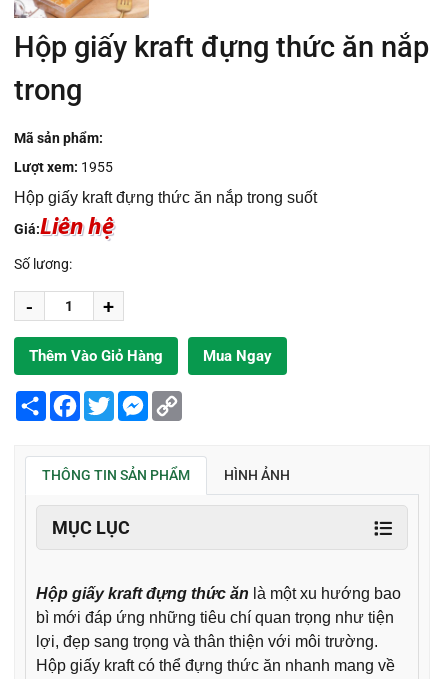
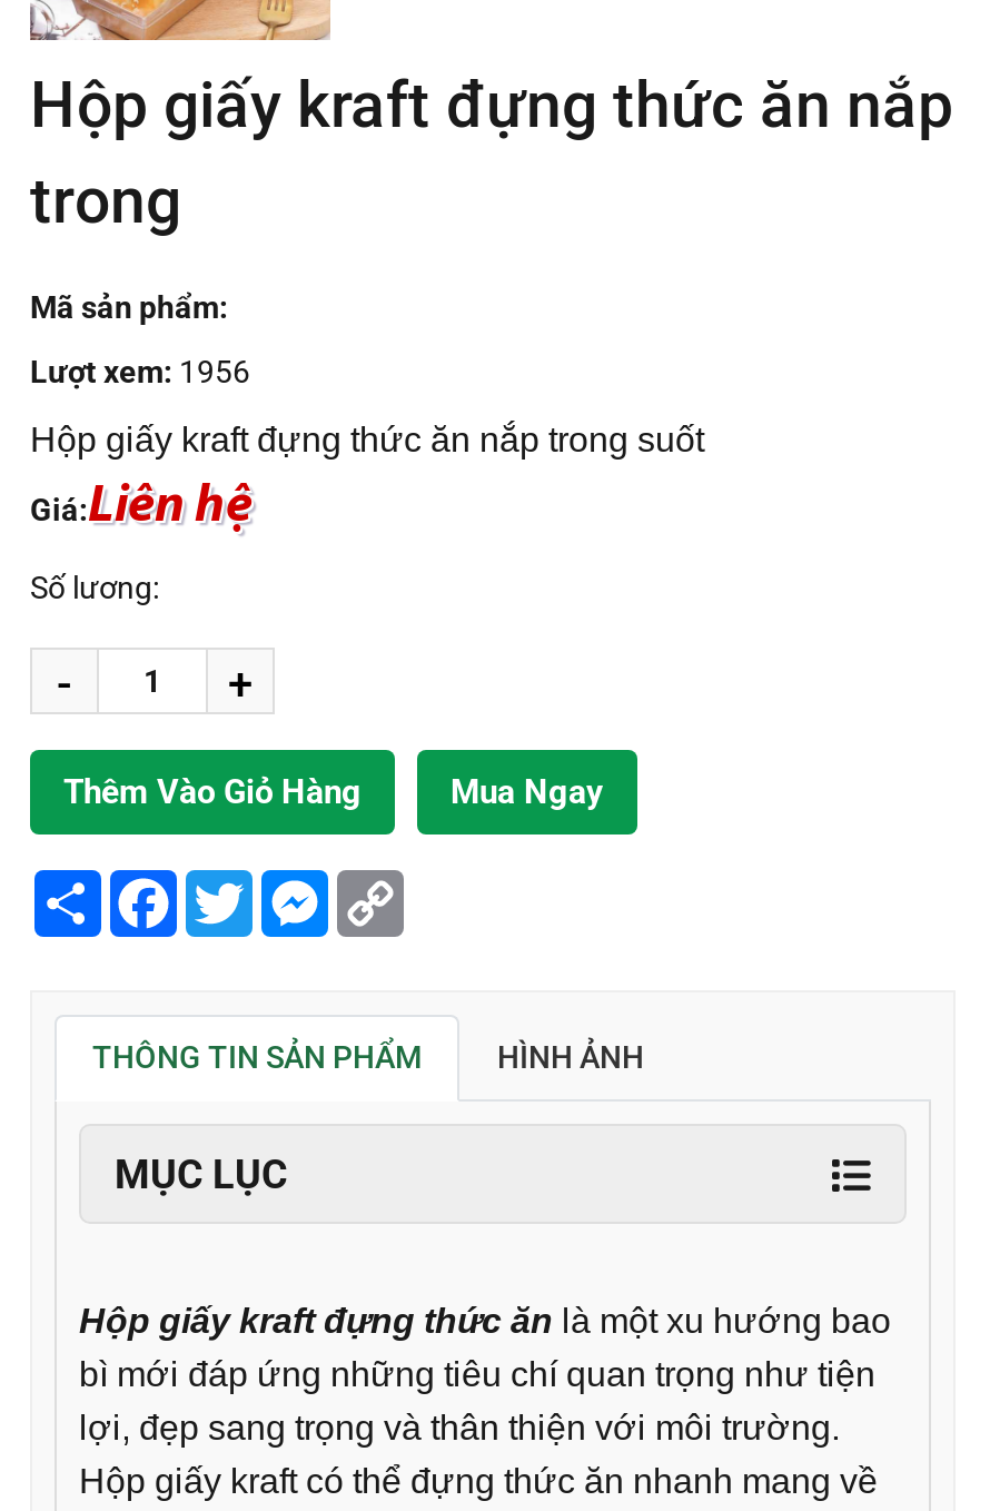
- Lượt xem: 1955
+ Lượt xem: 1956
